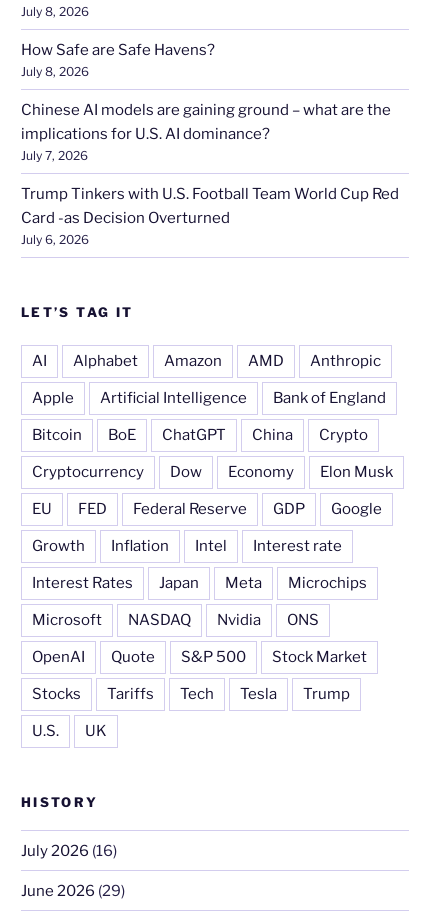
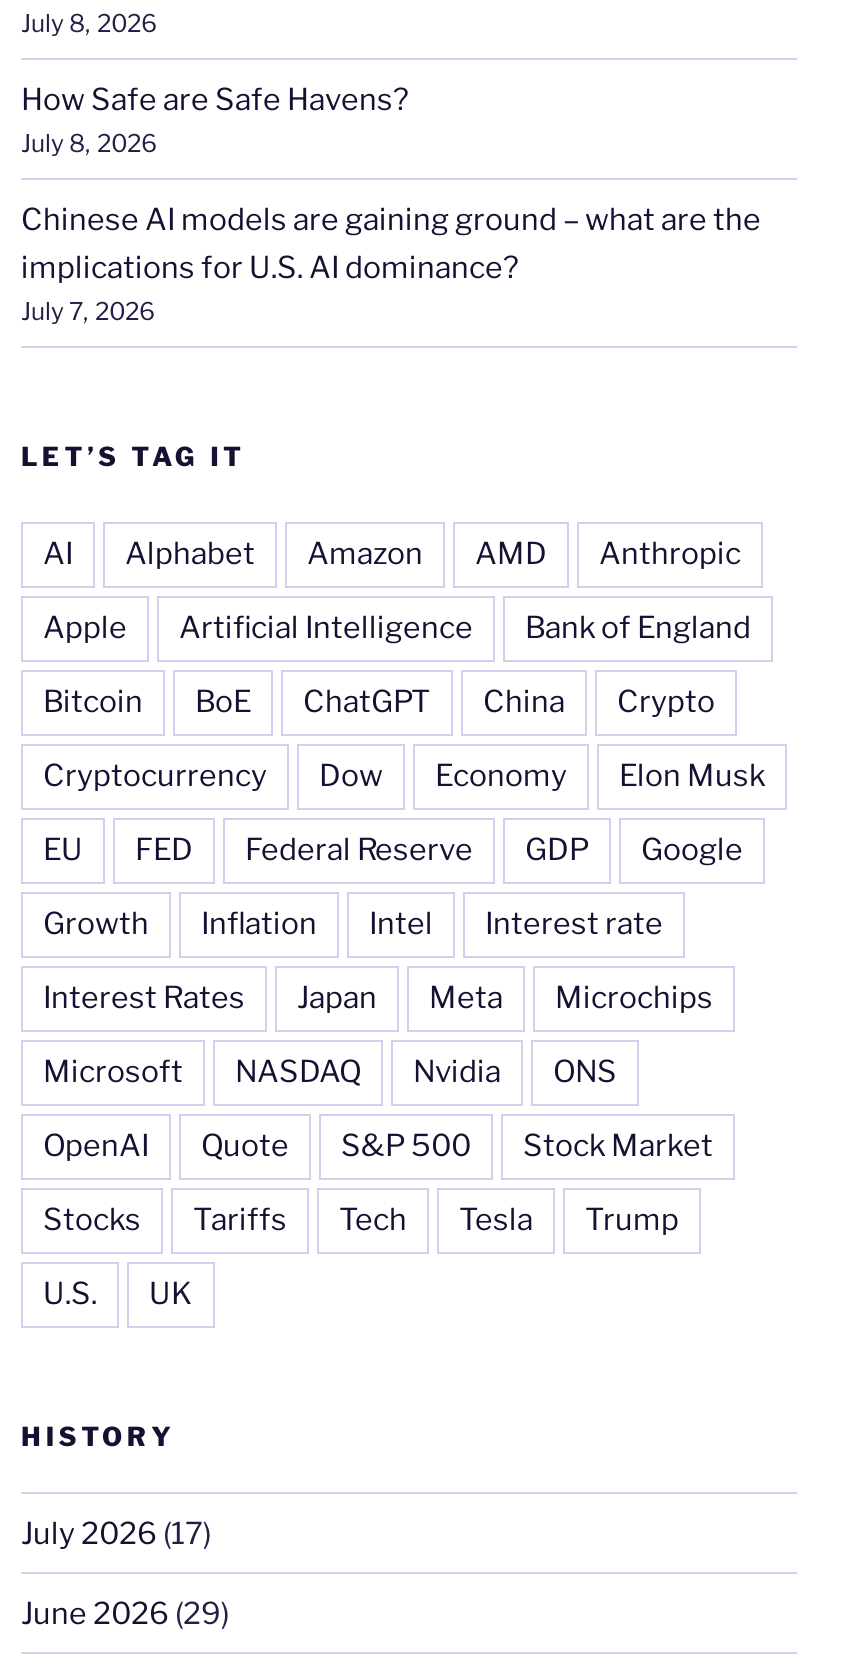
- Trump Tinkers with U.S. Football Team World Cup Red
- Card -as Decision Overturned
- July 6, 2026

- July 2026 (16)
+ July 2026 (17)
